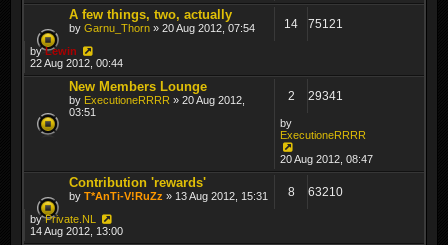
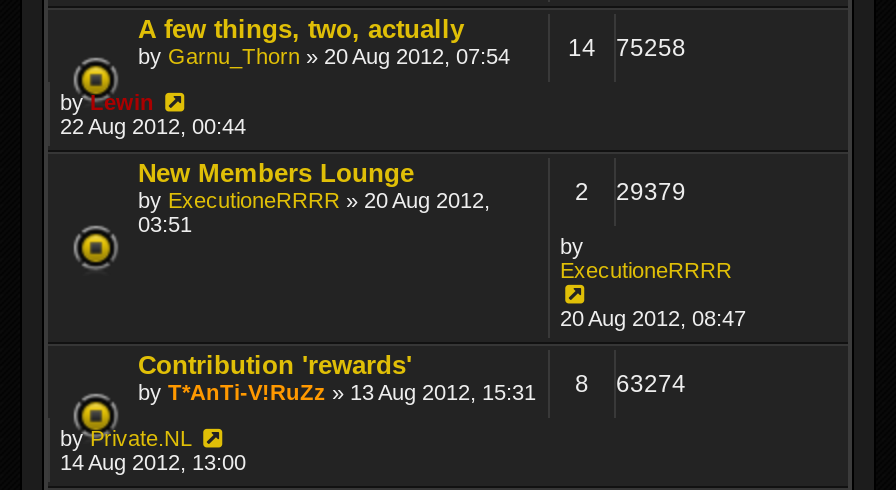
- 14 75121
+ 14 75258

- 2 29341
+ 2 29379

- by T*AnTi-V!RuZz» 13 Aug 2012, 15:31 8 63210
+ by T*AnTi-V!RuZz» 13 Aug 2012, 15:31 8 63274
